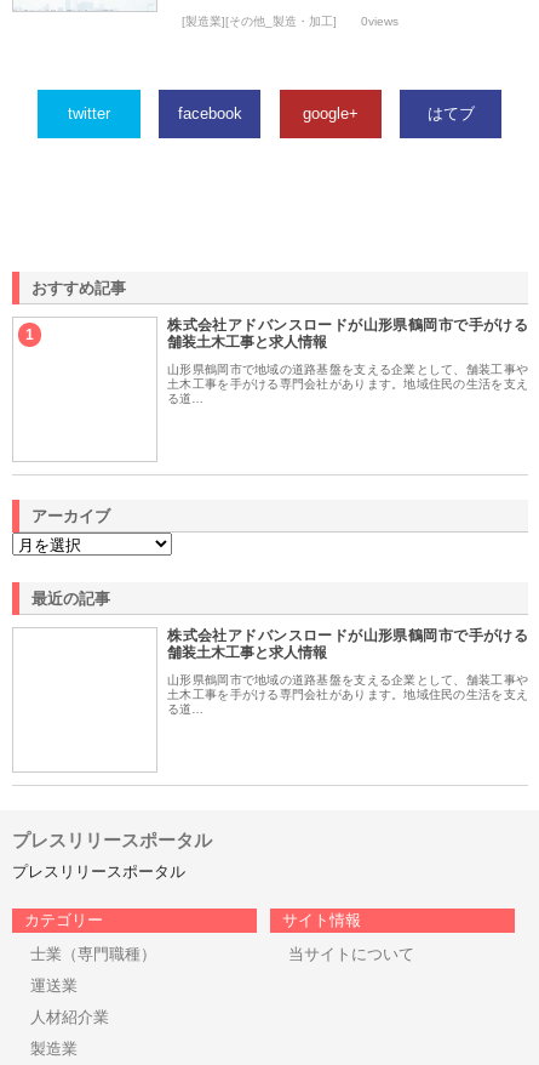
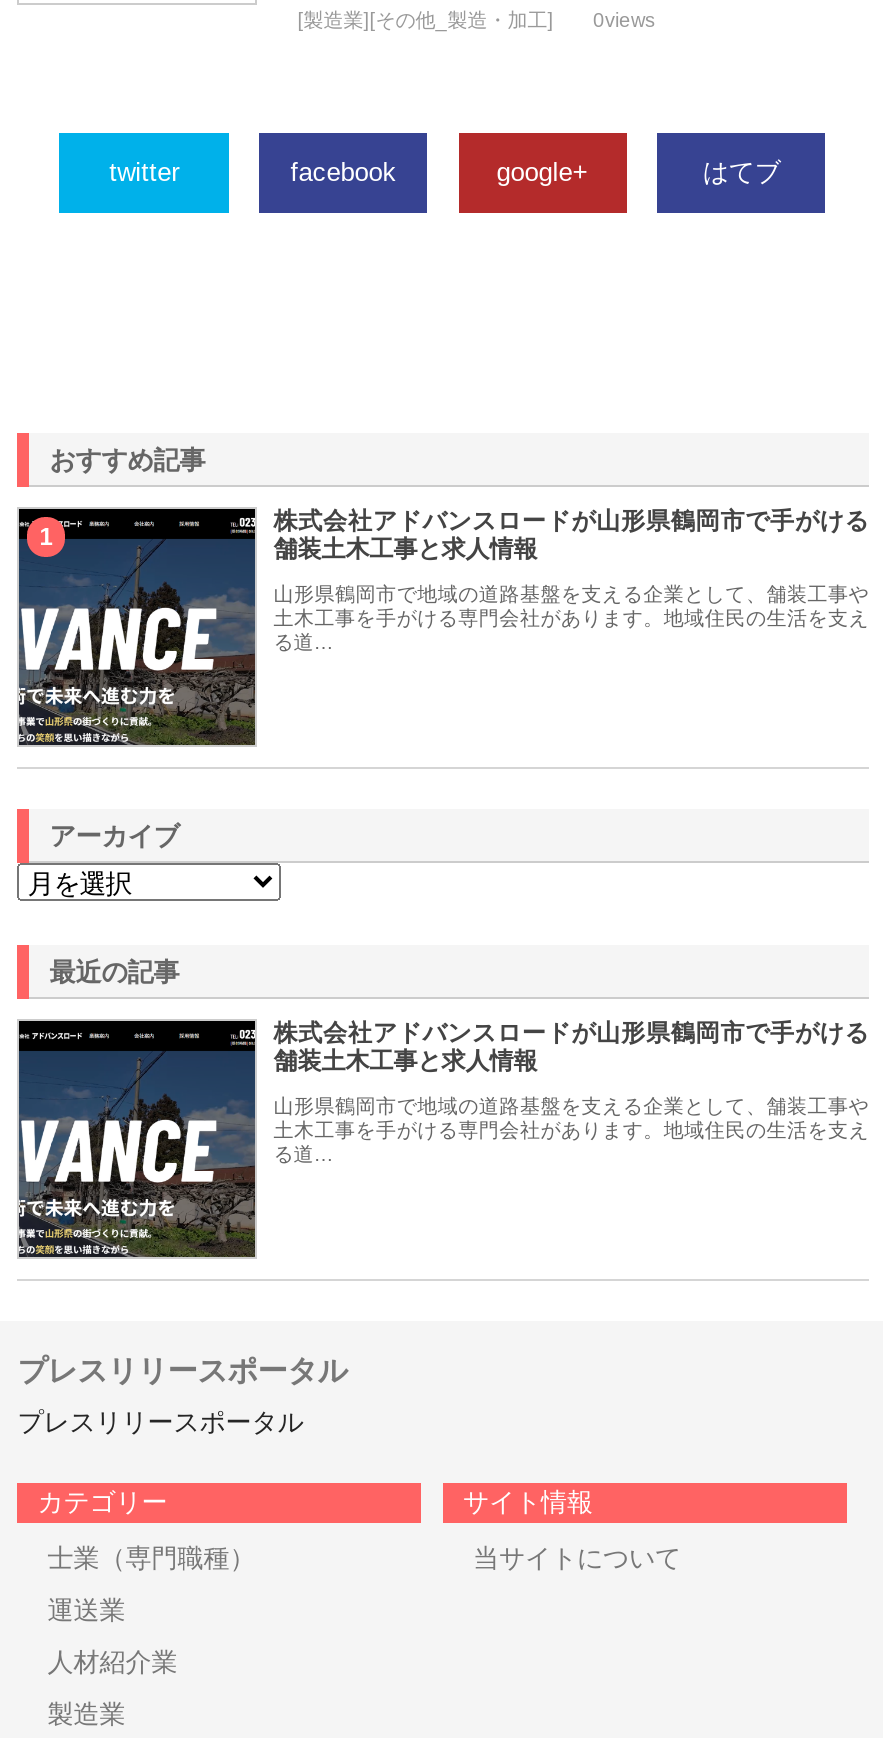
+ [image]

+ [image]
